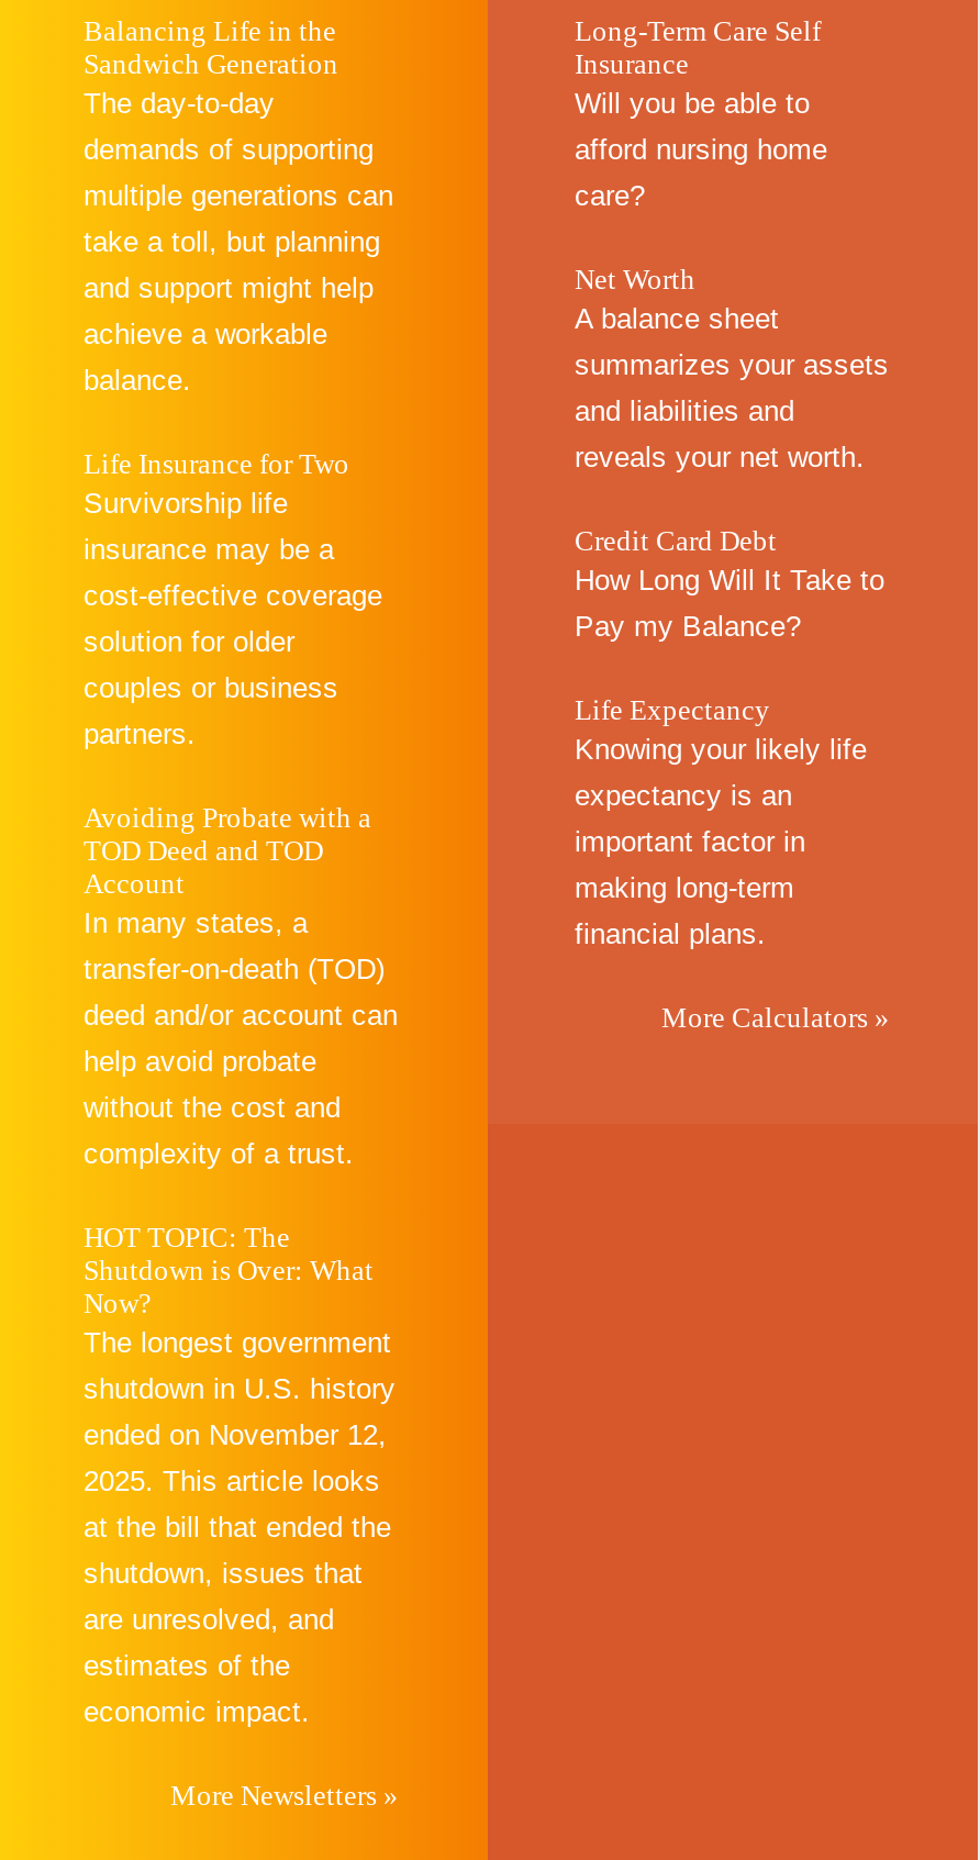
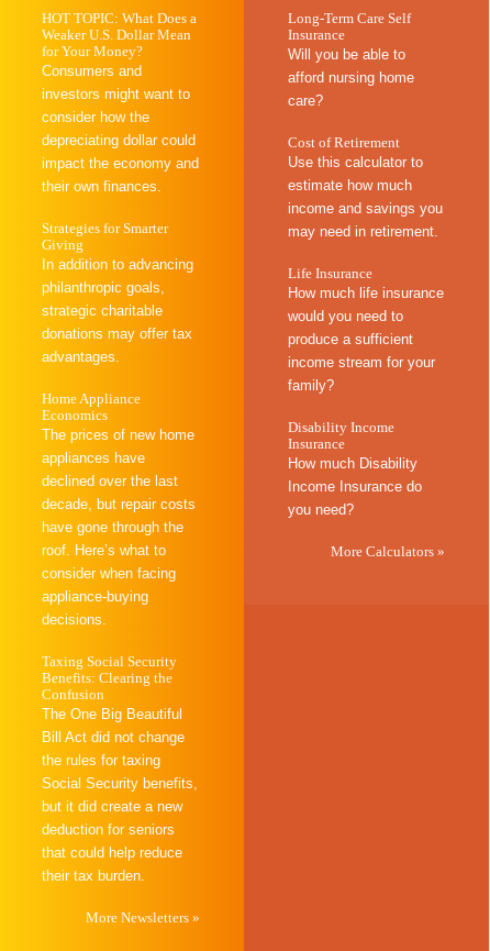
- Balancing Life in the
- Sandwich Generation
- The day-to-day
- demands of supporting
- multiple generations can
- take a toll, but planning
- and support might help
- achieve a workable
- balance.
+ HOT TOPIC: What Does a
+ Weaker U.S. Dollar Mean
+ for Your Money?
+ Consumers and
+ investors might want to
+ consider how the
+ depreciating dollar could
+ impact the economy and
+ their own finances.

- Net Worth
- A balance sheet
- summarizes your assets
- and liabilities and
- reveals your net worth.
+ Cost of Retirement
+ Use this calculator to
+ estimate how much
+ income and savings you
+ may need in retirement.

- Life Insurance for Two
- Survivorship life
- insurance may be a
- cost-effective coverage
- solution for older
- couples or business
- partners.
+ Strategies for Smarter
+ Giving
+ In addition to advancing
+ philanthropic goals,
+ strategic charitable
+ donations may offer tax
+ advantages.

- Credit Card Debt
- How Long Will It Take to
- Pay my Balance?
+ Life Insurance
+ How much life insurance
+ would you need to
+ produce a sufficient
+ income stream for your
+ family?

- Life Expectancy
- Knowing your likely life
- expectancy is an
- important factor in
- making long-term
- financial plans.
+ Disability Income
+ Insurance
+ How much Disability
+ Income Insurance do
+ you need?

- Avoiding Probate with a
- TOD Deed and TOD
- Account
- In many states, a
- transfer-on-death (TOD)
- deed and/or account can
- help avoid probate
- without the cost and
- complexity of a trust.
+ Home Appliance
+ Economics
+ The prices of new home
+ appliances have
+ declined over the last
+ decade, but repair costs
+ have gone through the
+ roof. Here’s what to
+ consider when facing
+ appliance-buying
+ decisions.

moved down: More Calculators»

- HOT TOPIC: The
- Shutdown is Over: What
- Now?
- The longest government
- shutdown in U.S. history
- ended on November 12,
- 2025. This article looks
- at the bill that ended the
- shutdown, issues that
- are unresolved, and
- estimates of the
- economic impact.
+ Taxing Social Security
+ Benefits: Clearing the
+ Confusion
+ The One Big Beautiful
+ Bill Act did not change
+ the rules for taxing
+ Social Security benefits,
+ but it did create a new
+ deduction for seniors
+ that could help reduce
+ their tax burden.
